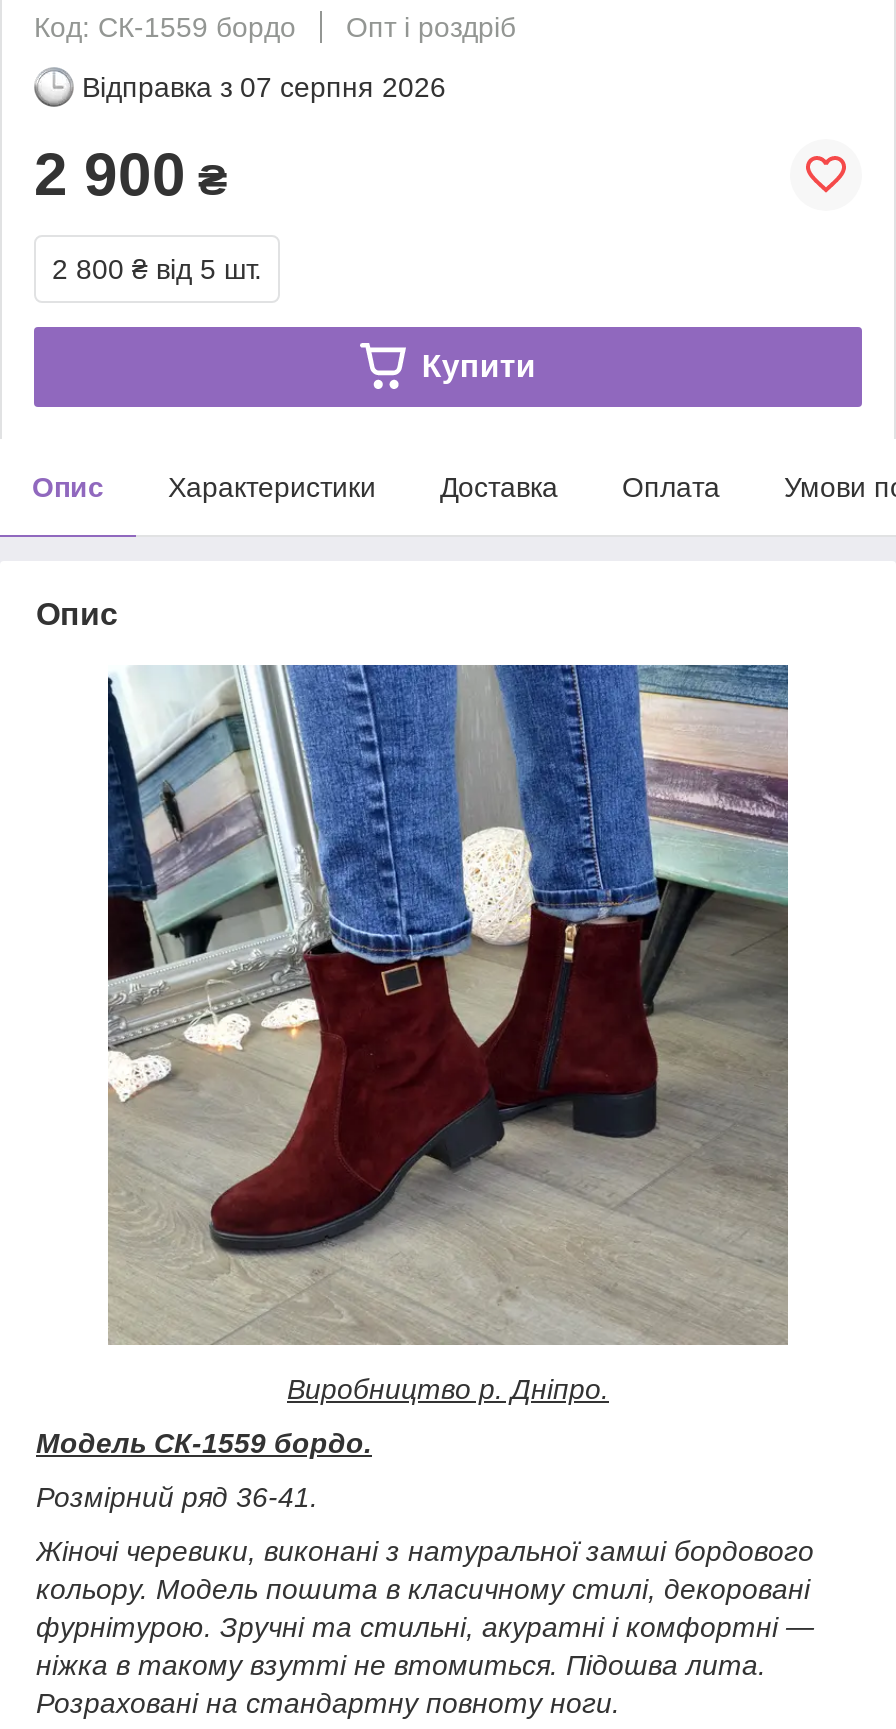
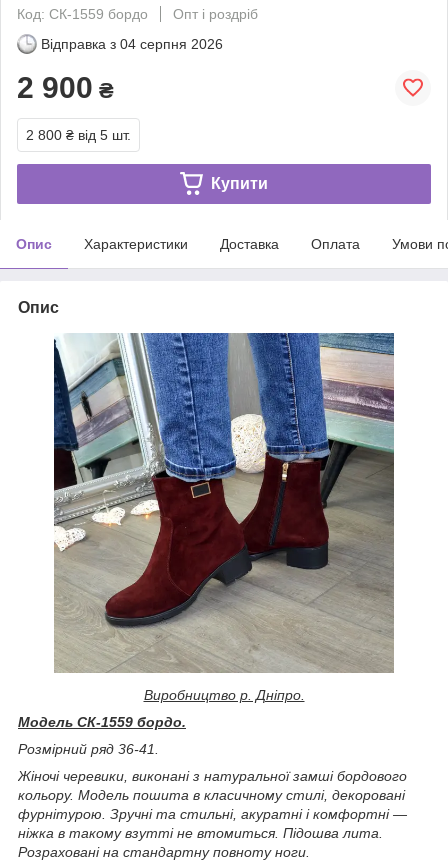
- Відправка з 07 серпня 2026
+ Відправка з 04 серпня 2026
